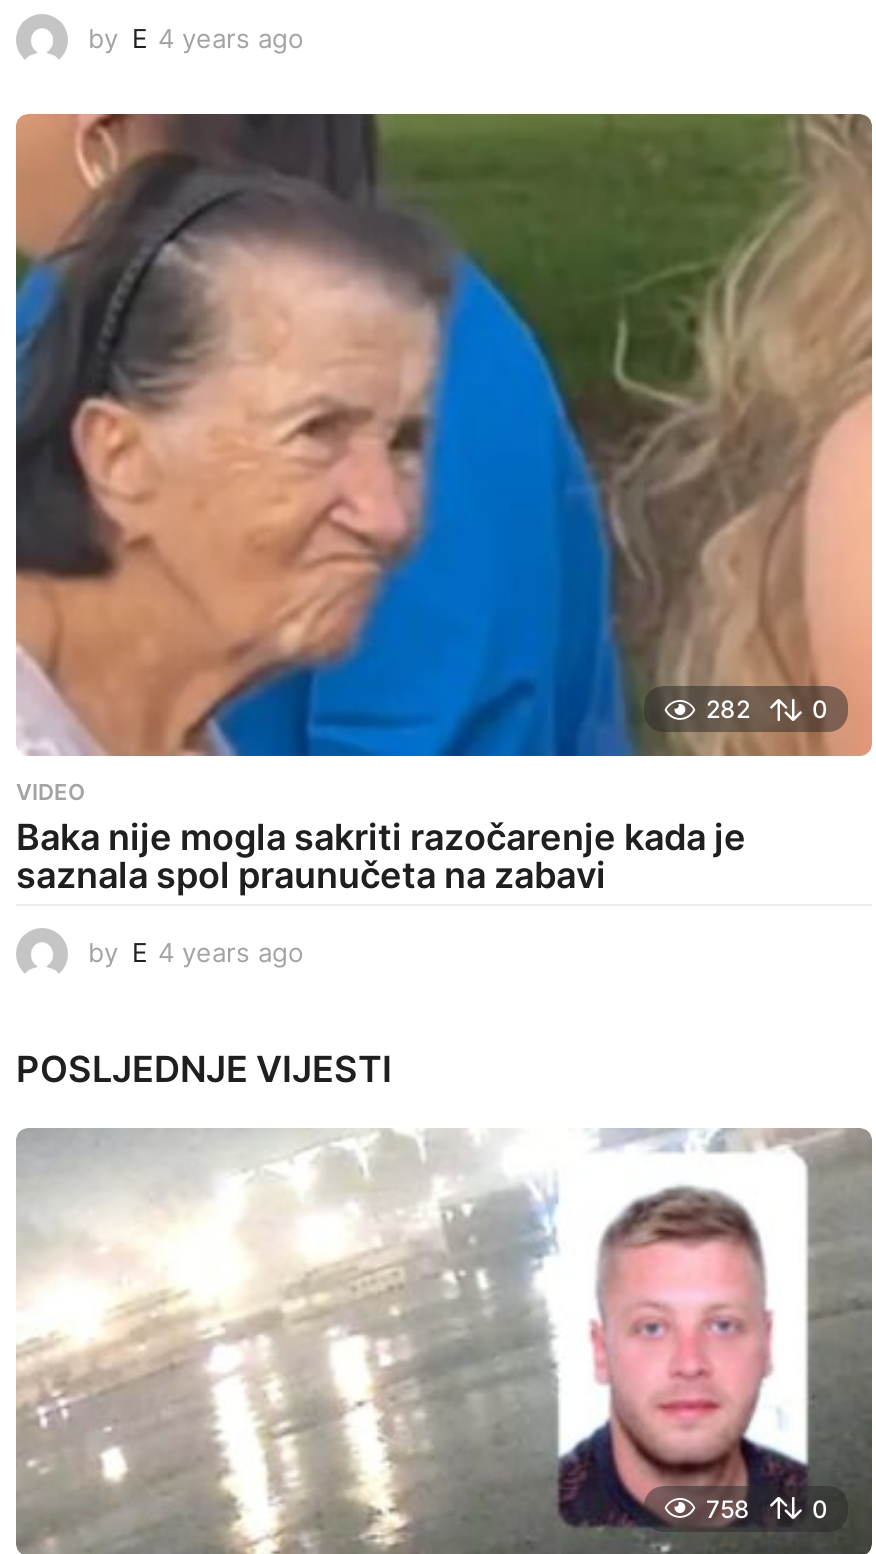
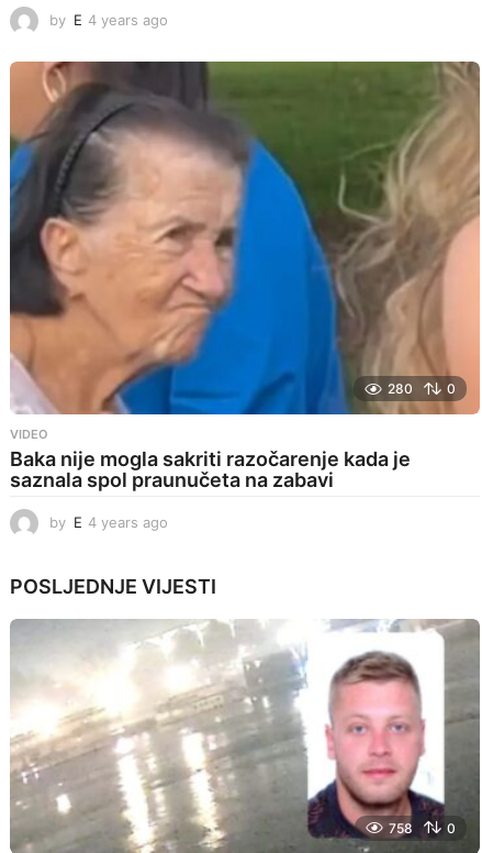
- 282
+ 280
